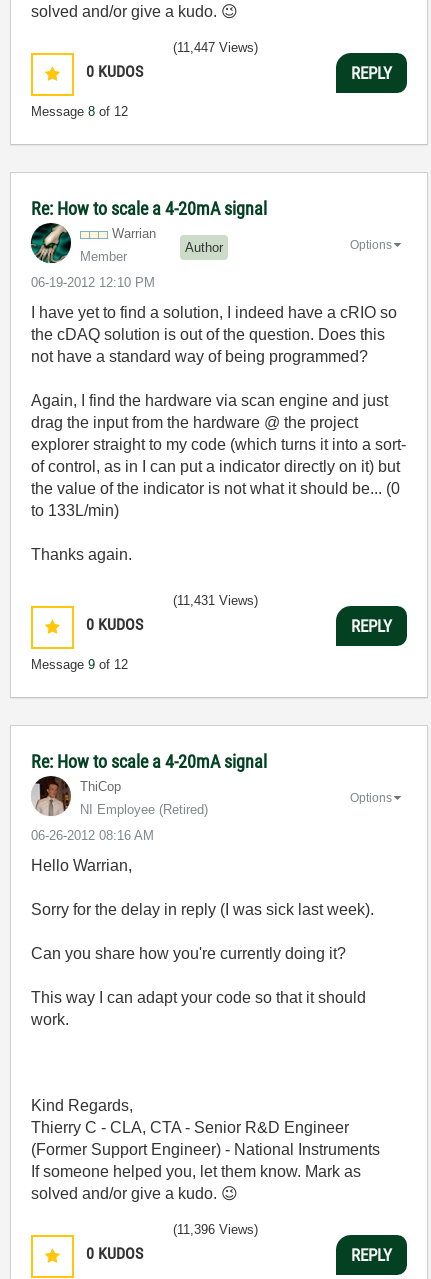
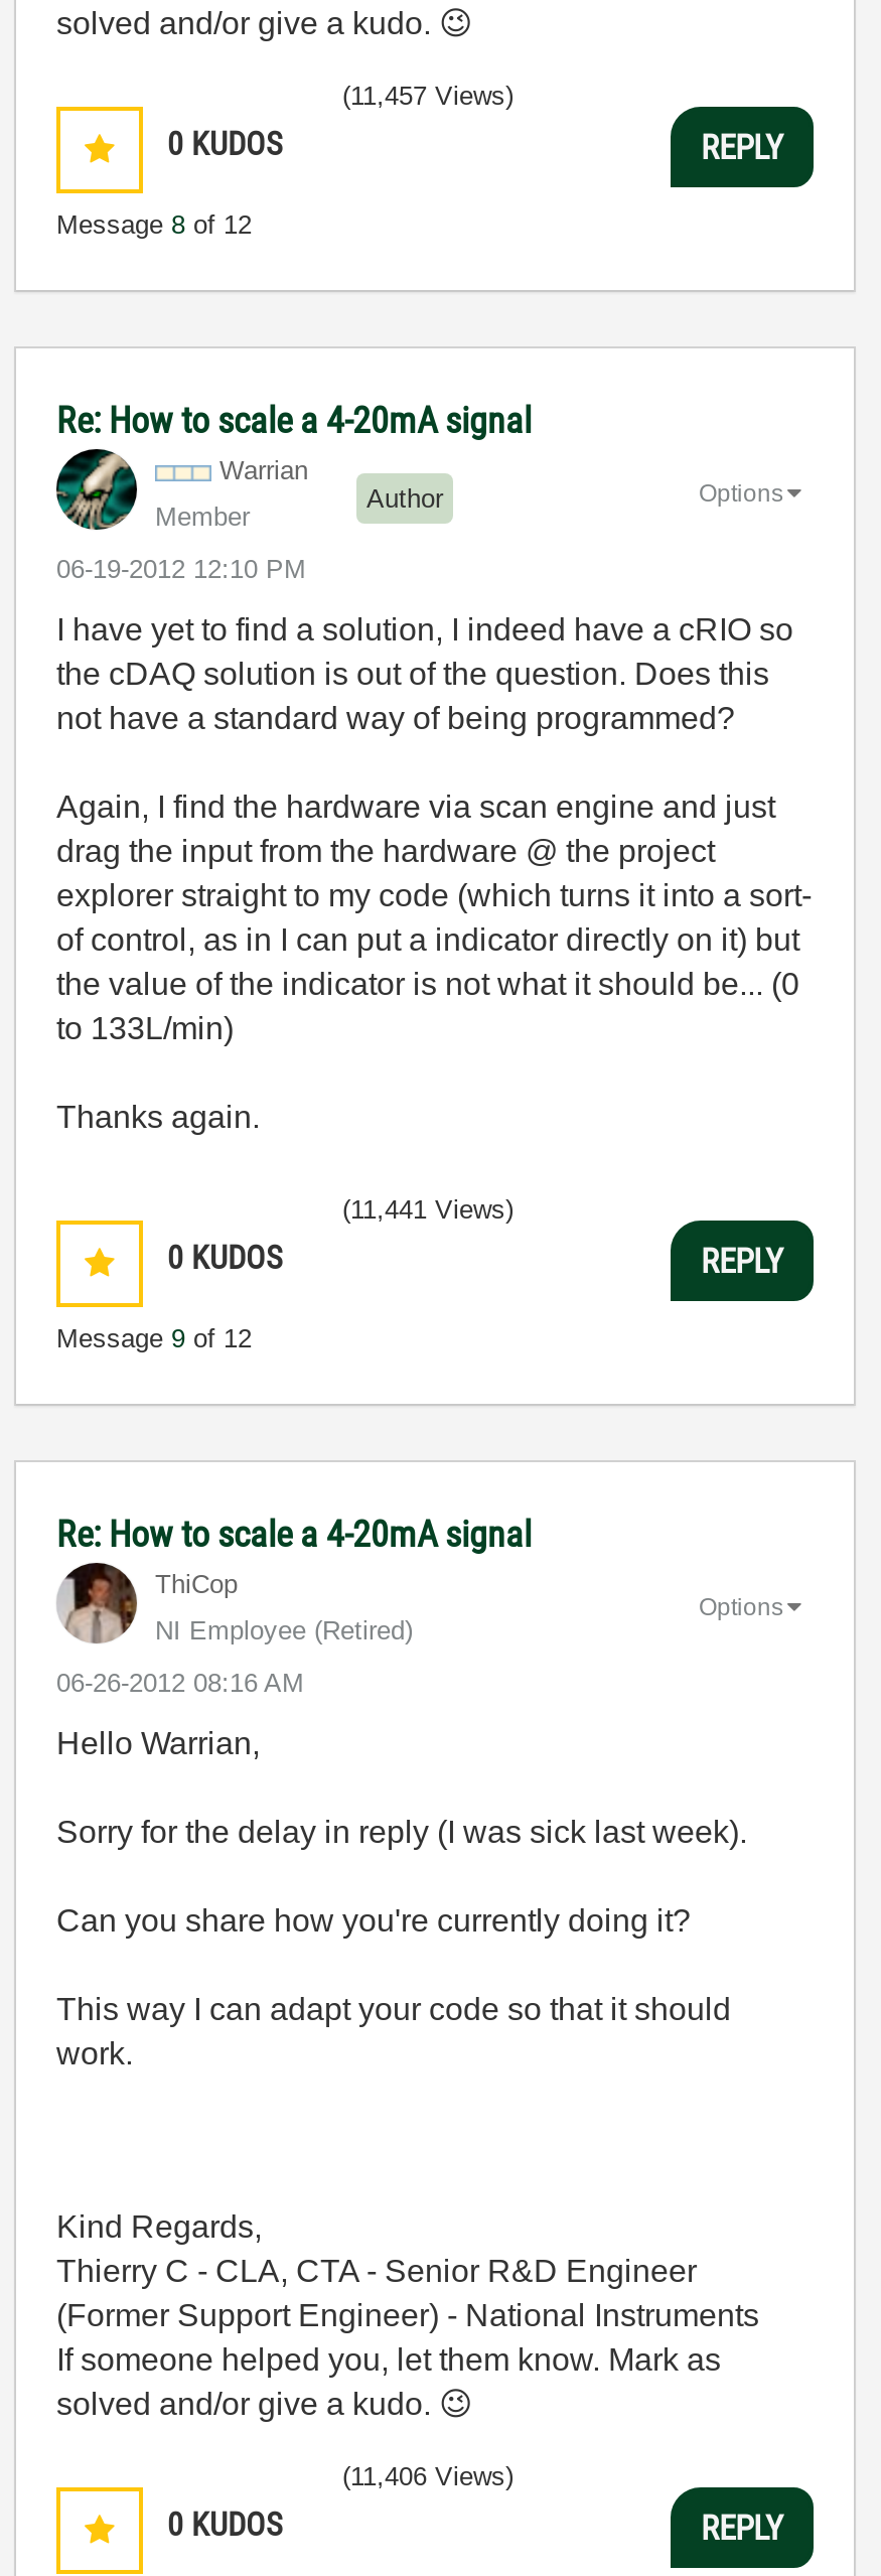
- (11,447 Views)
+ (11,457 Views)

- (11,431 Views)
+ (11,441 Views)

- (11,396 Views)
+ (11,406 Views)
